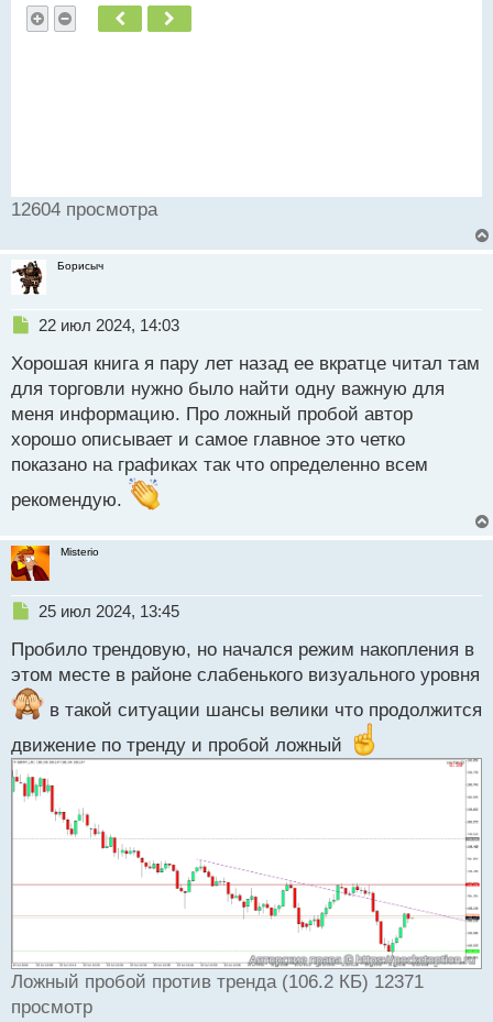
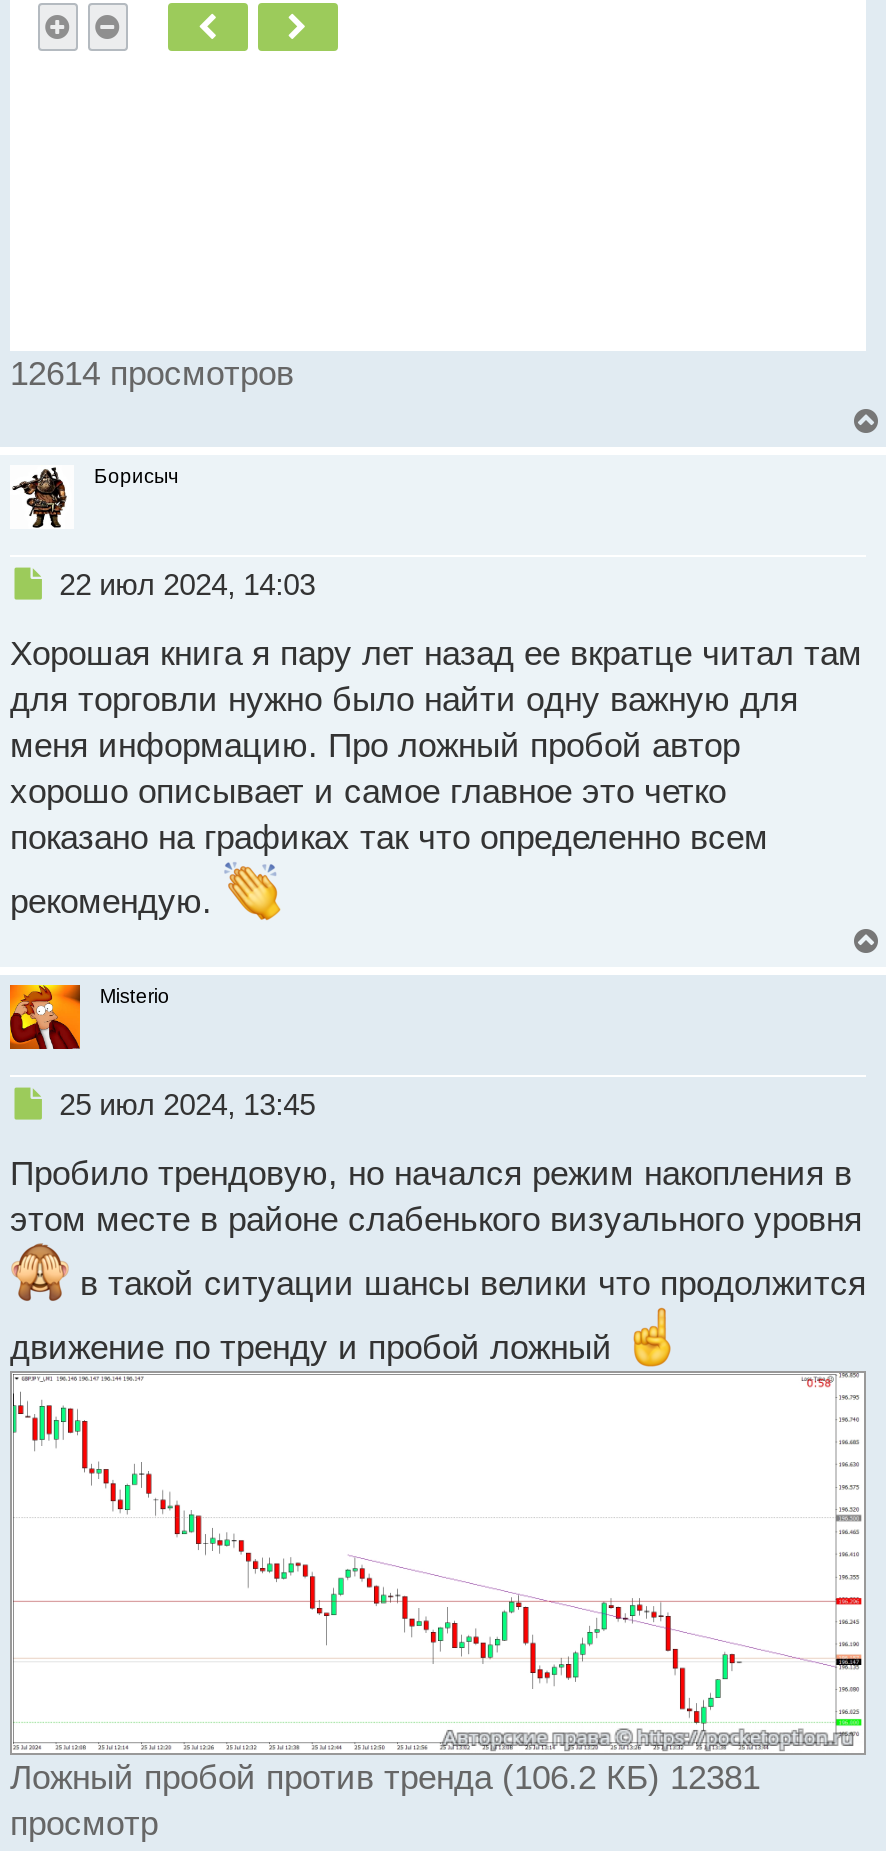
- 12604 просмотра
+ 12614 просмотров

- Ложный пробой против тренда (106.2 КБ) 12371
+ Ложный пробой против тренда (106.2 КБ) 12381
